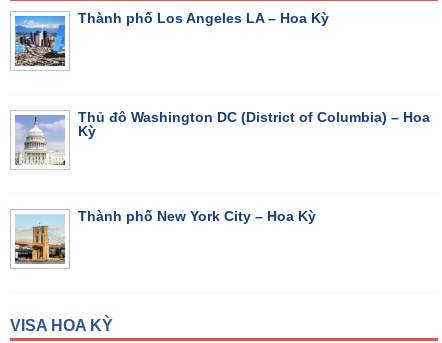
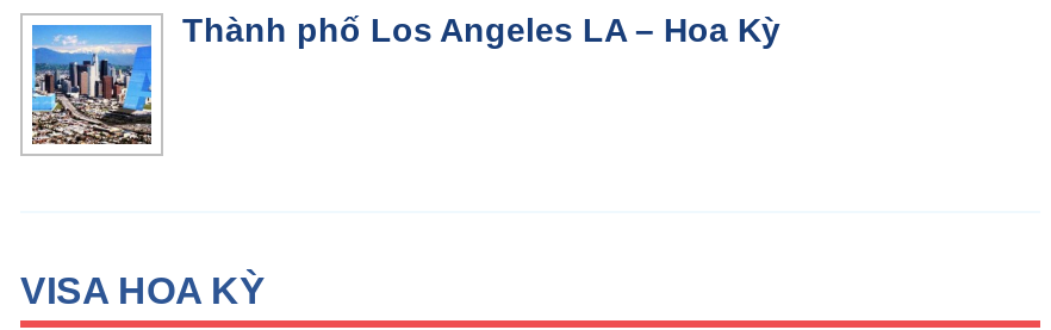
- [image]
- Thủ đô Washington DC (District of Columbia) – Hoa
- Kỳ

- [image]
- Thành phố New York City – Hoa Kỳ
